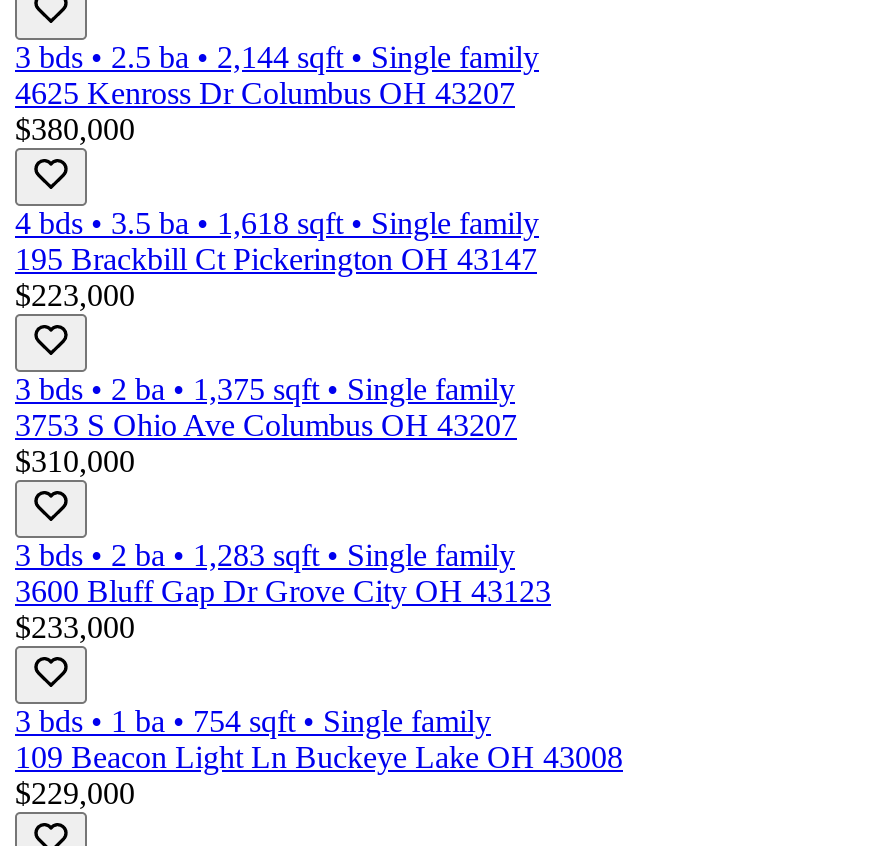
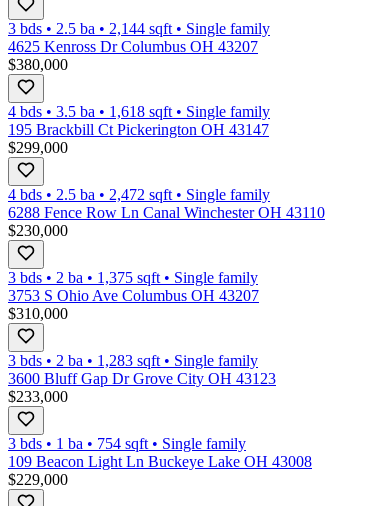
- $223,000
+ $299,000
+ 4 bds • 2.5 ba • 2,472 sqft • Single family
+ 6288 Fence Row Ln Canal Winchester OH 43110
+ $230,000
